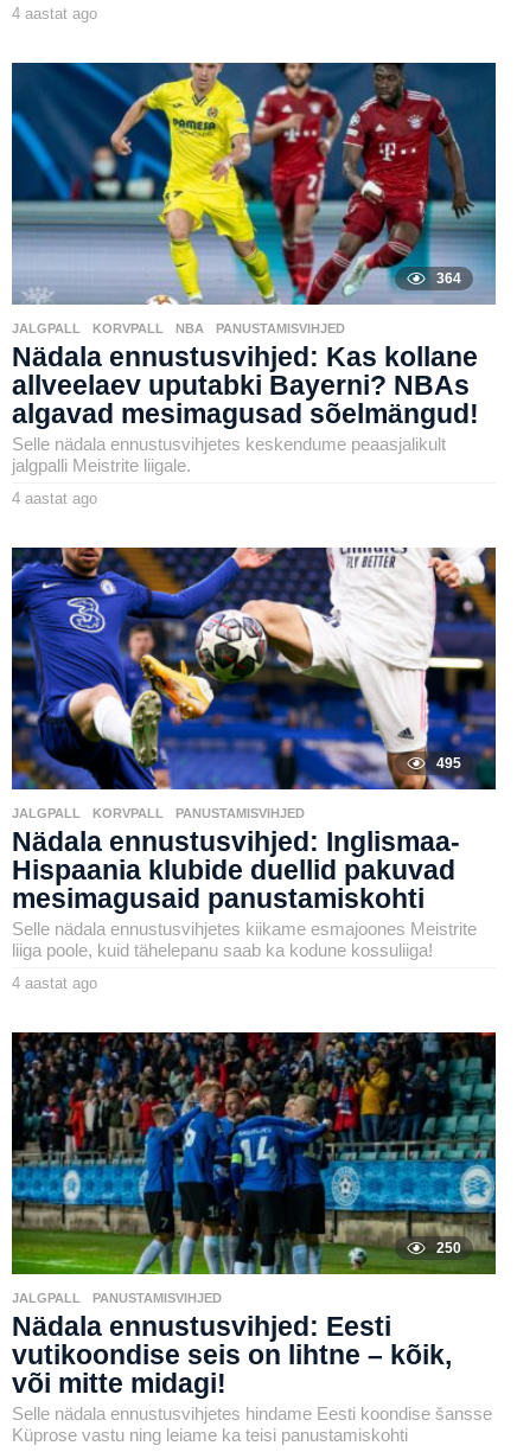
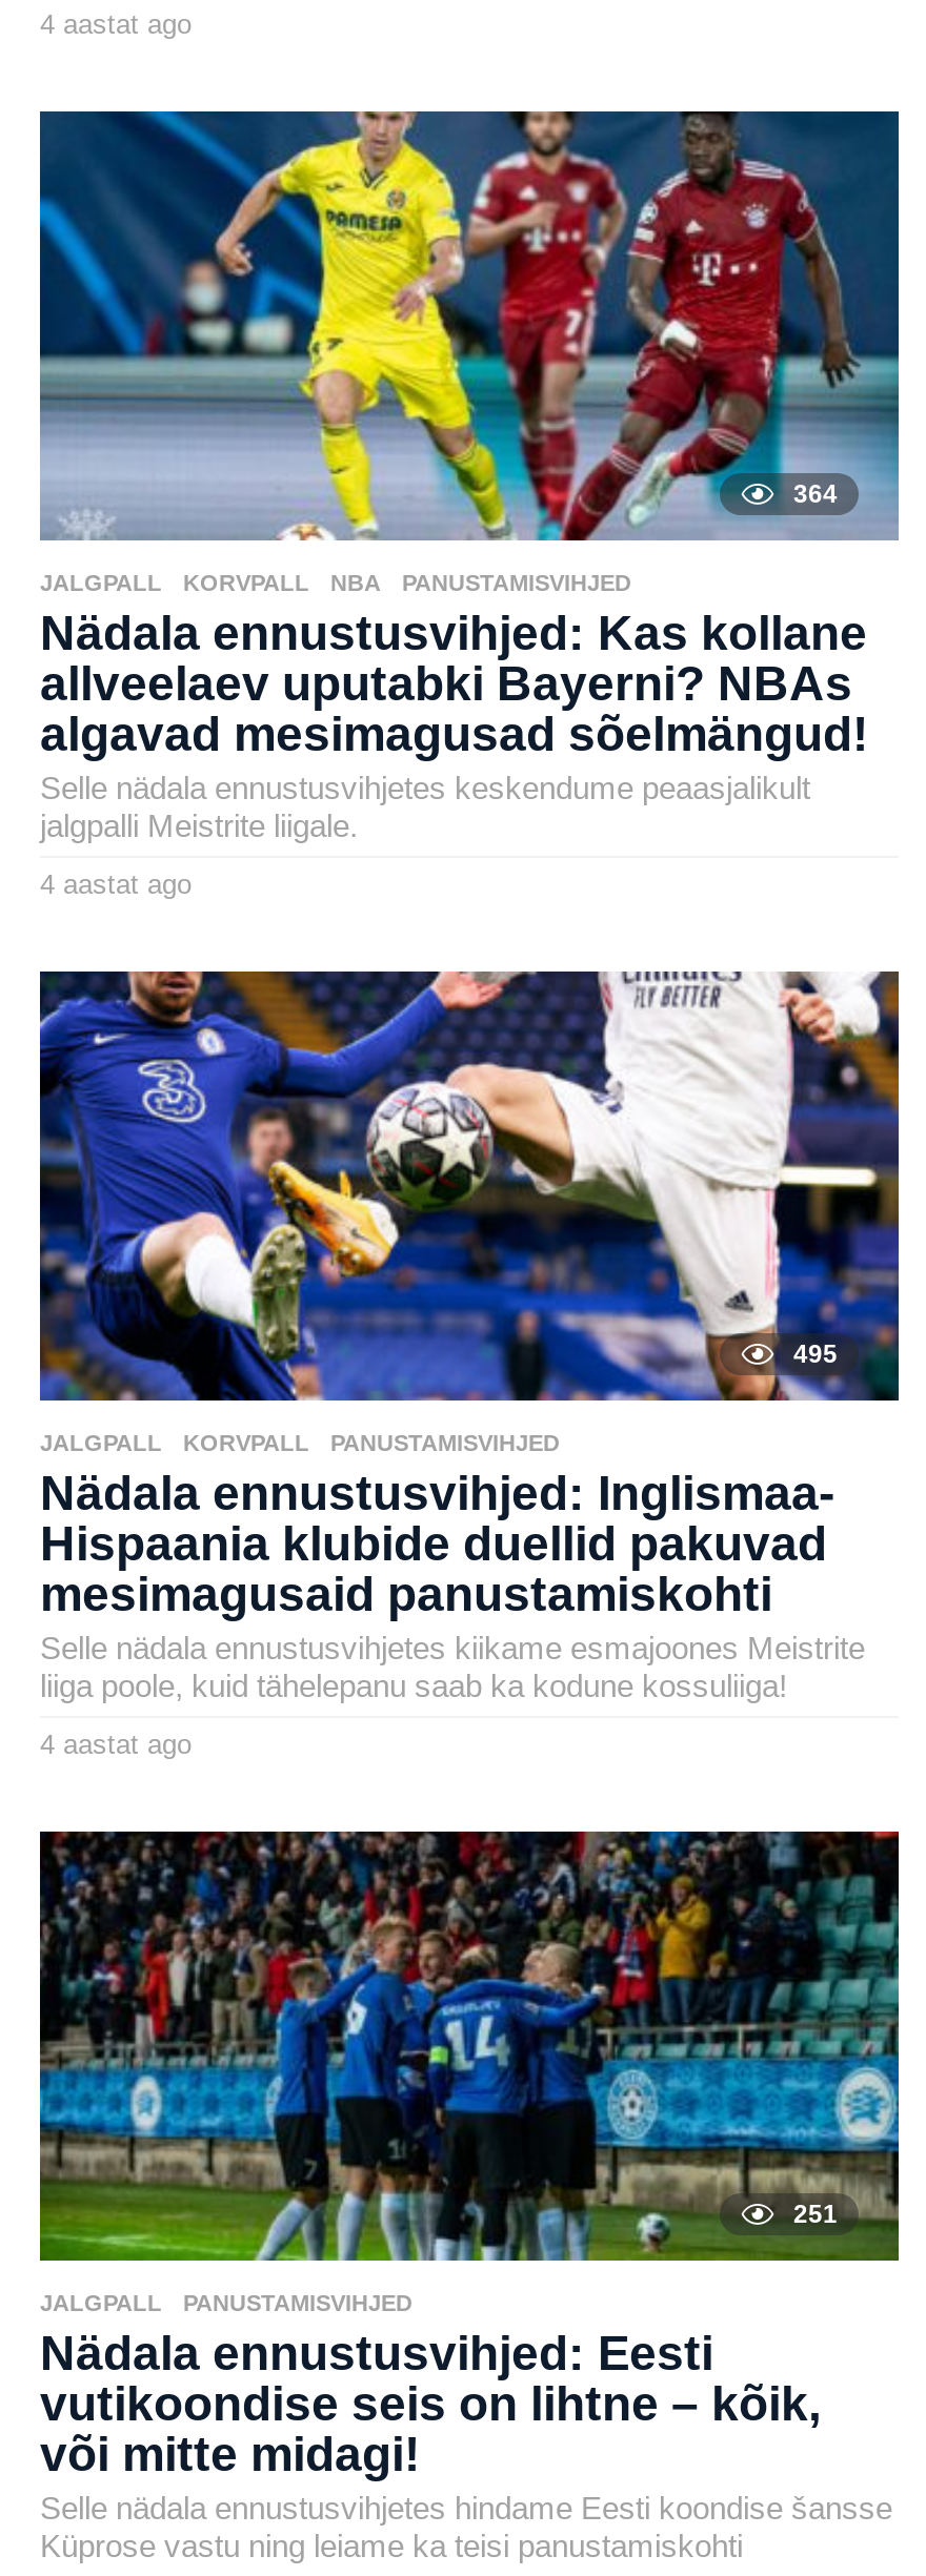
- 250
+ 251
